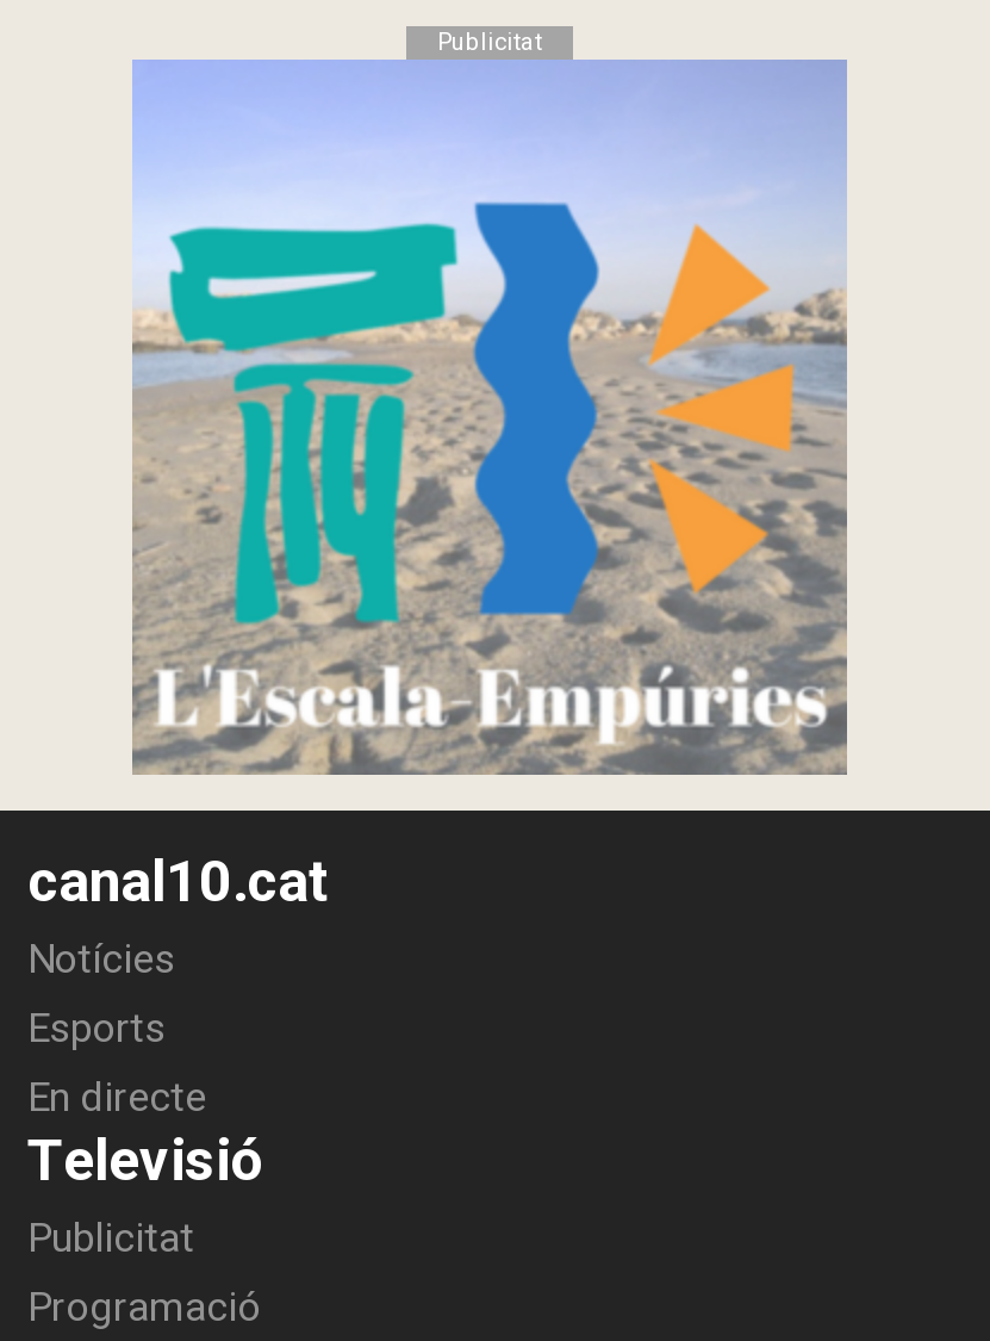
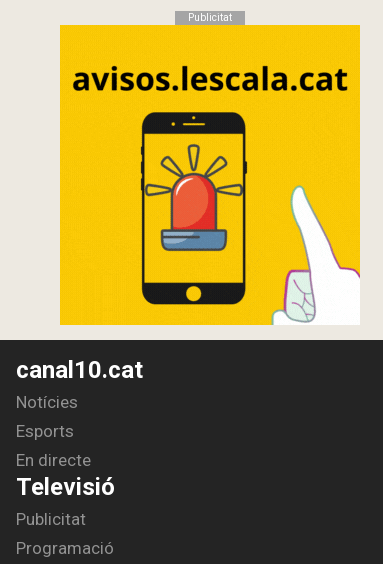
- [image]
+ [image]
